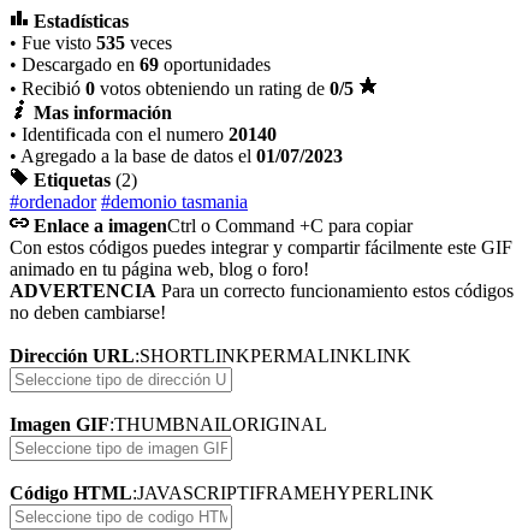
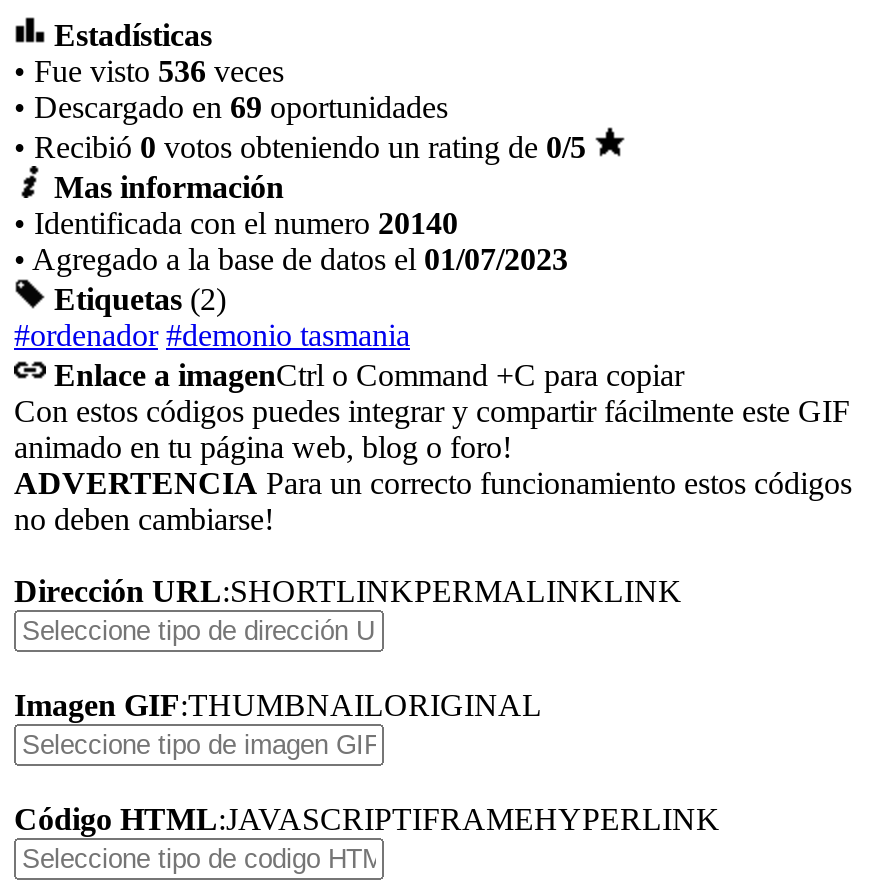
- • Fue visto 535 veces
+ • Fue visto 536 veces
